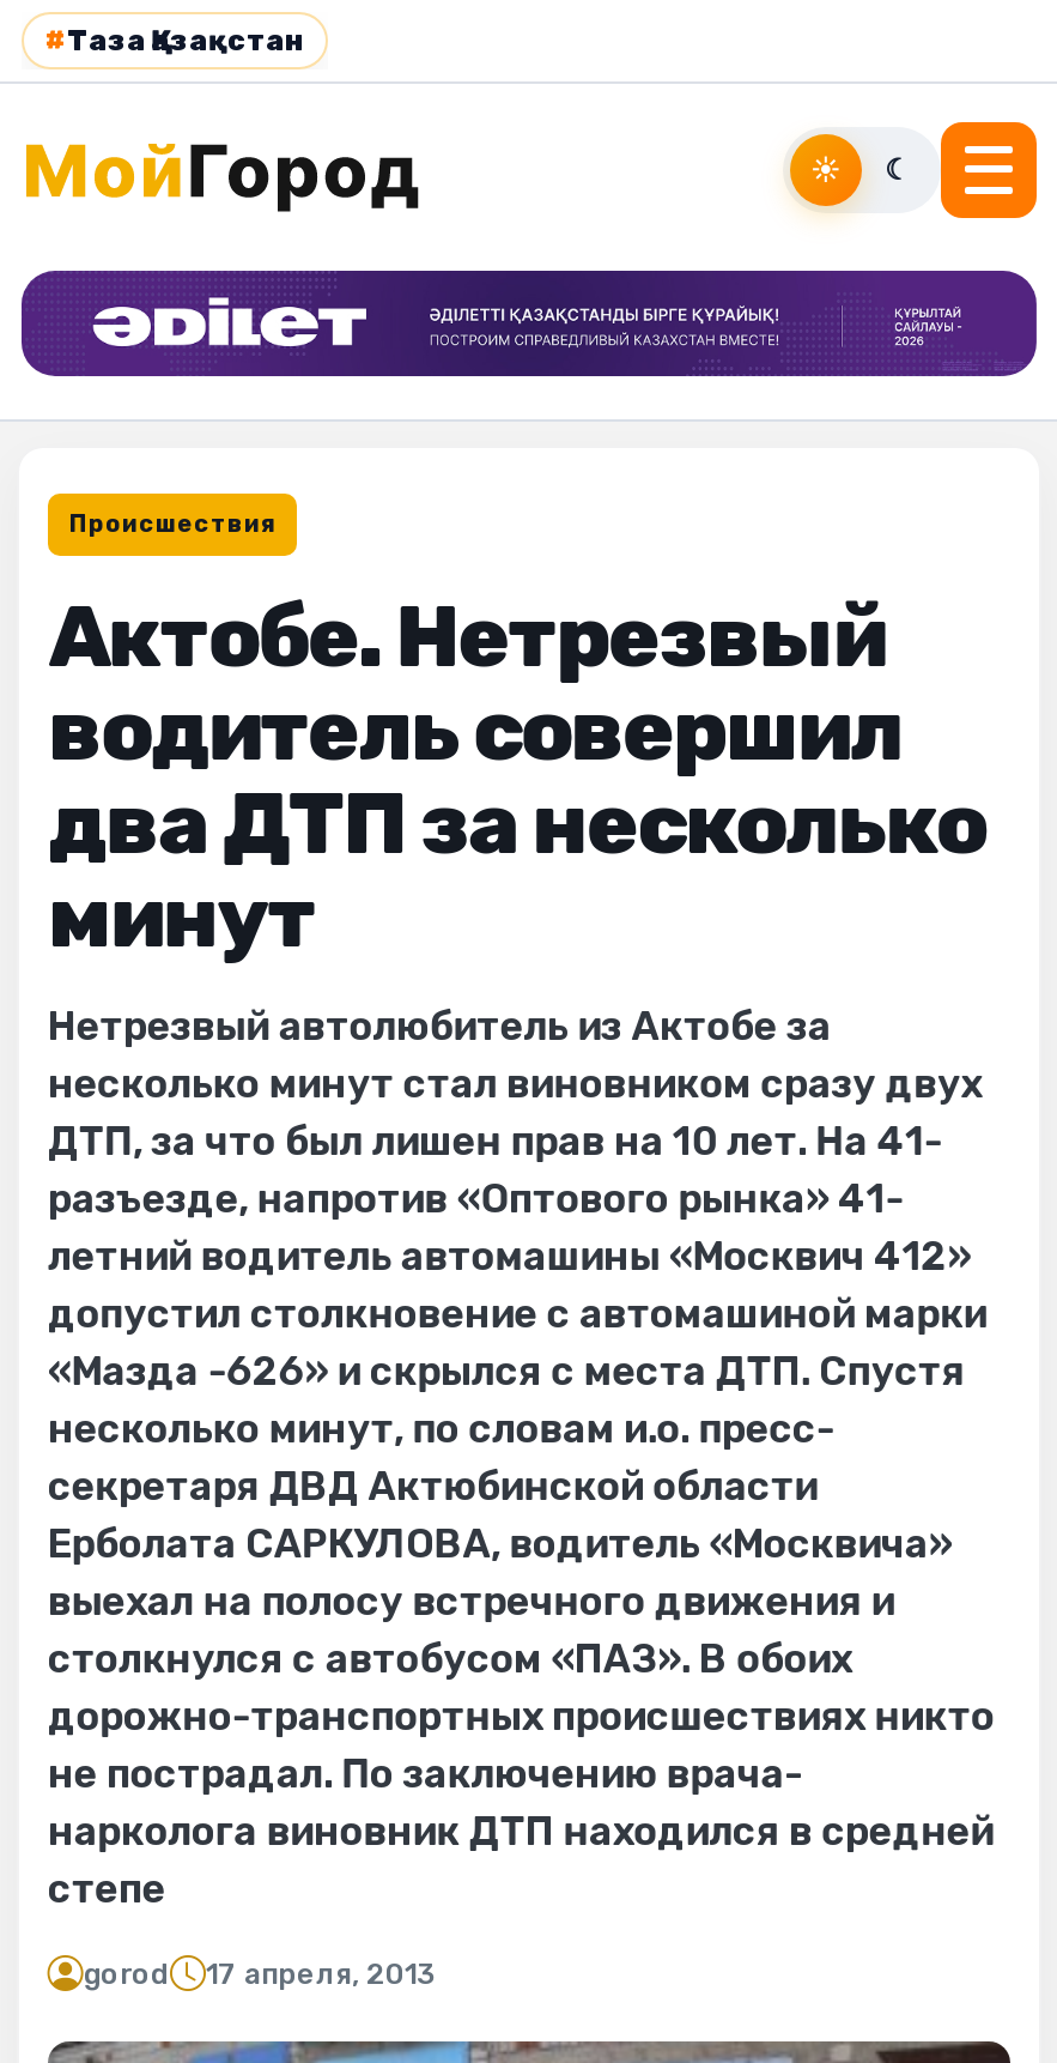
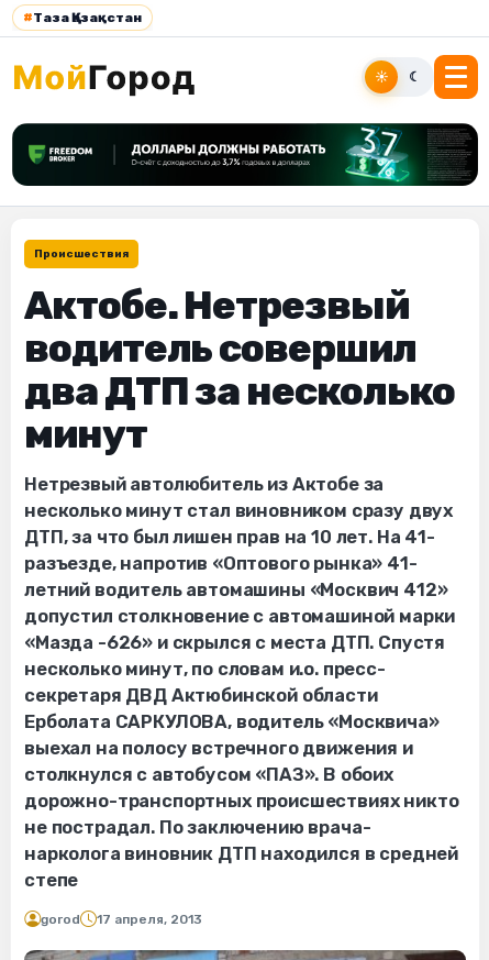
- [image]
+ [image]
